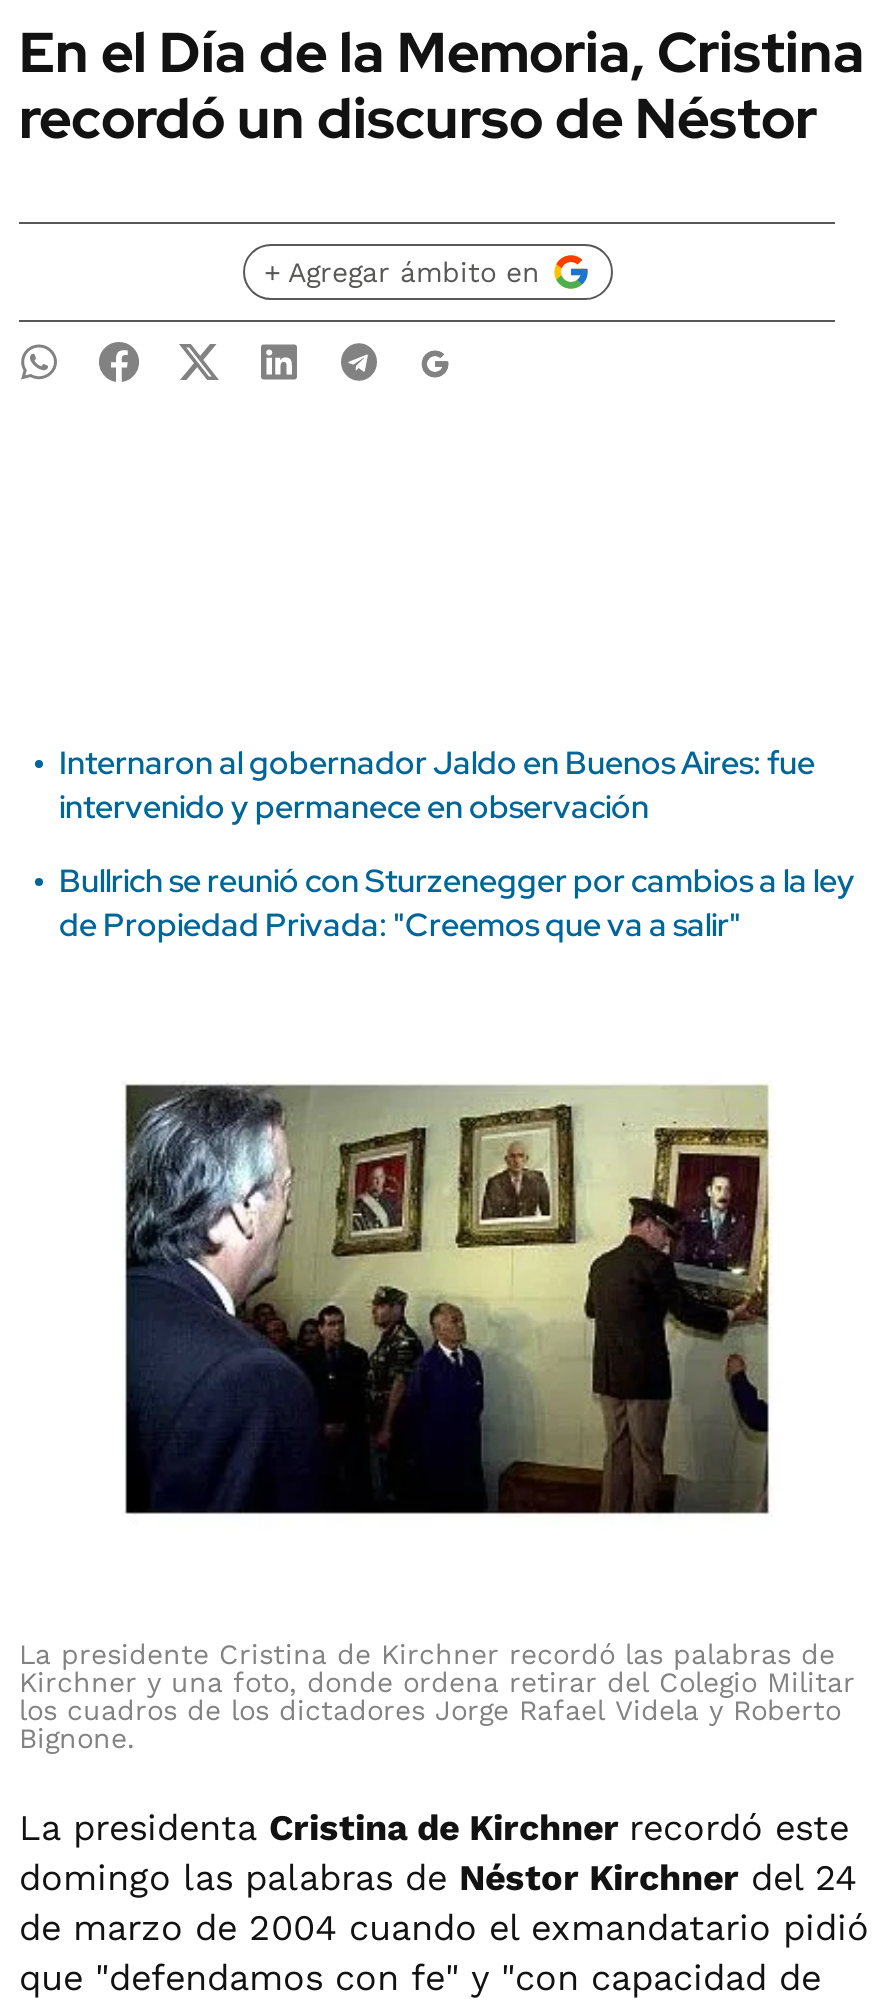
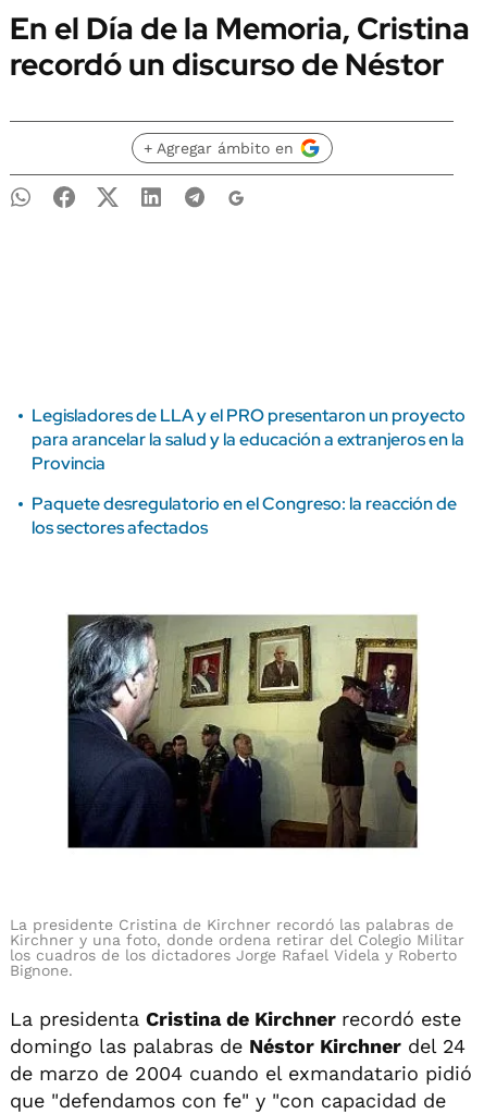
- Internaron al gobernador Jaldo en Buenos Aires: fue
- intervenido y permanece en observación
+ Legisladores de LLA y el PRO presentaron un proyecto
+ para arancelar la salud y la educación a extranjeros en la
+ Provincia

- Bullrich se reunió con Sturzenegger por cambios a la ley
- de Propiedad Privada: "Creemos que va a salir"
+ Paquete desregulatorio en el Congreso: la reacción de
+ los sectores afectados
